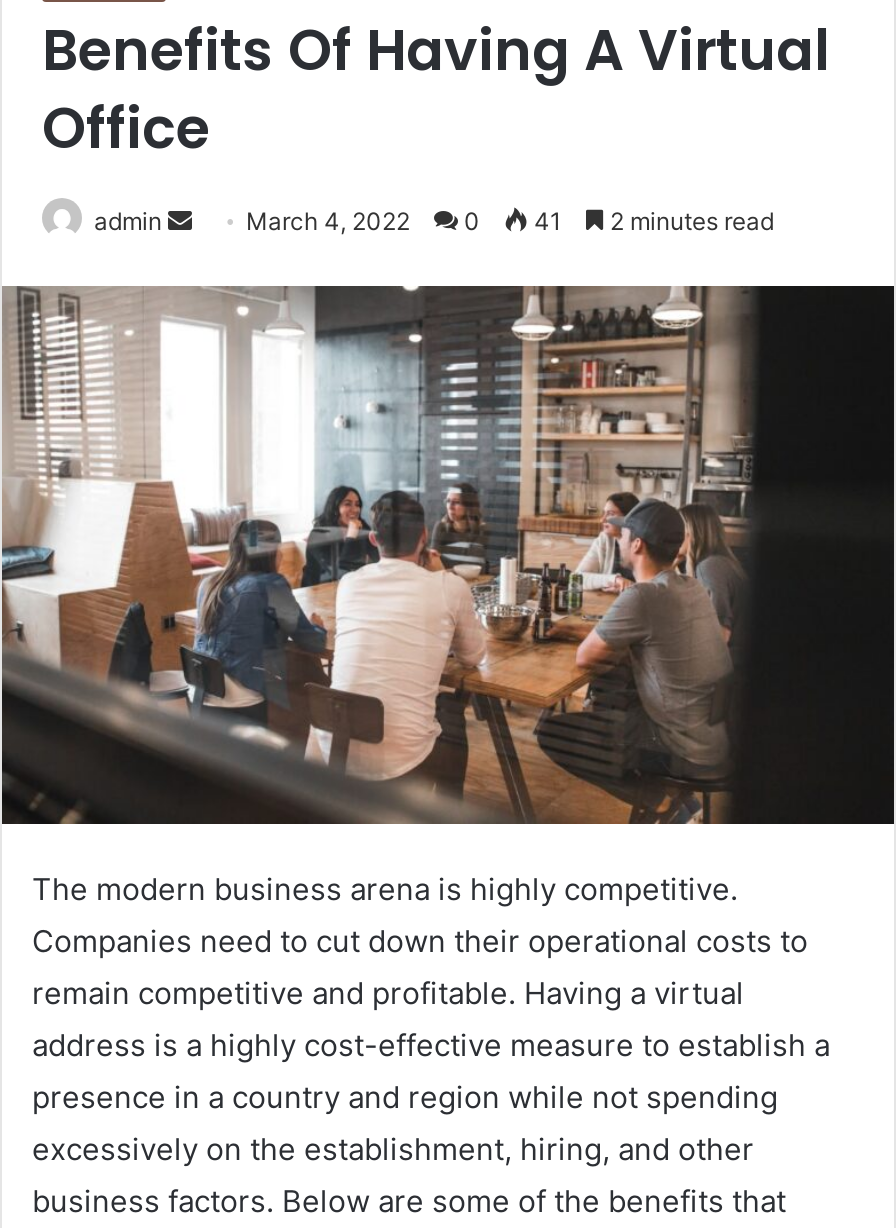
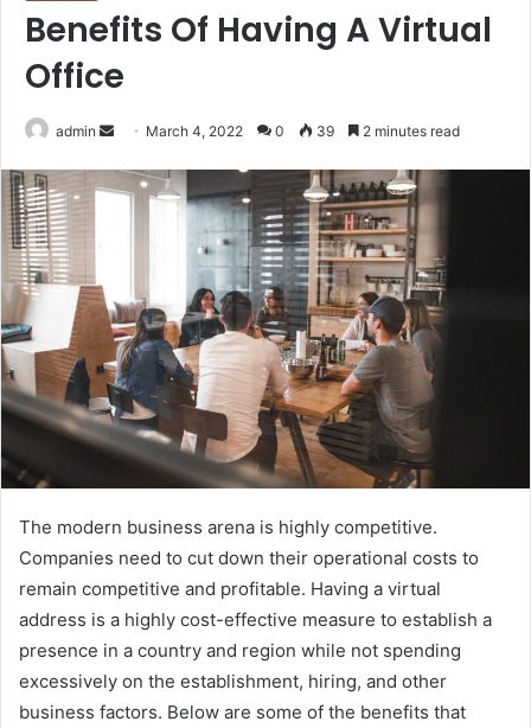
- 41
+ 39
